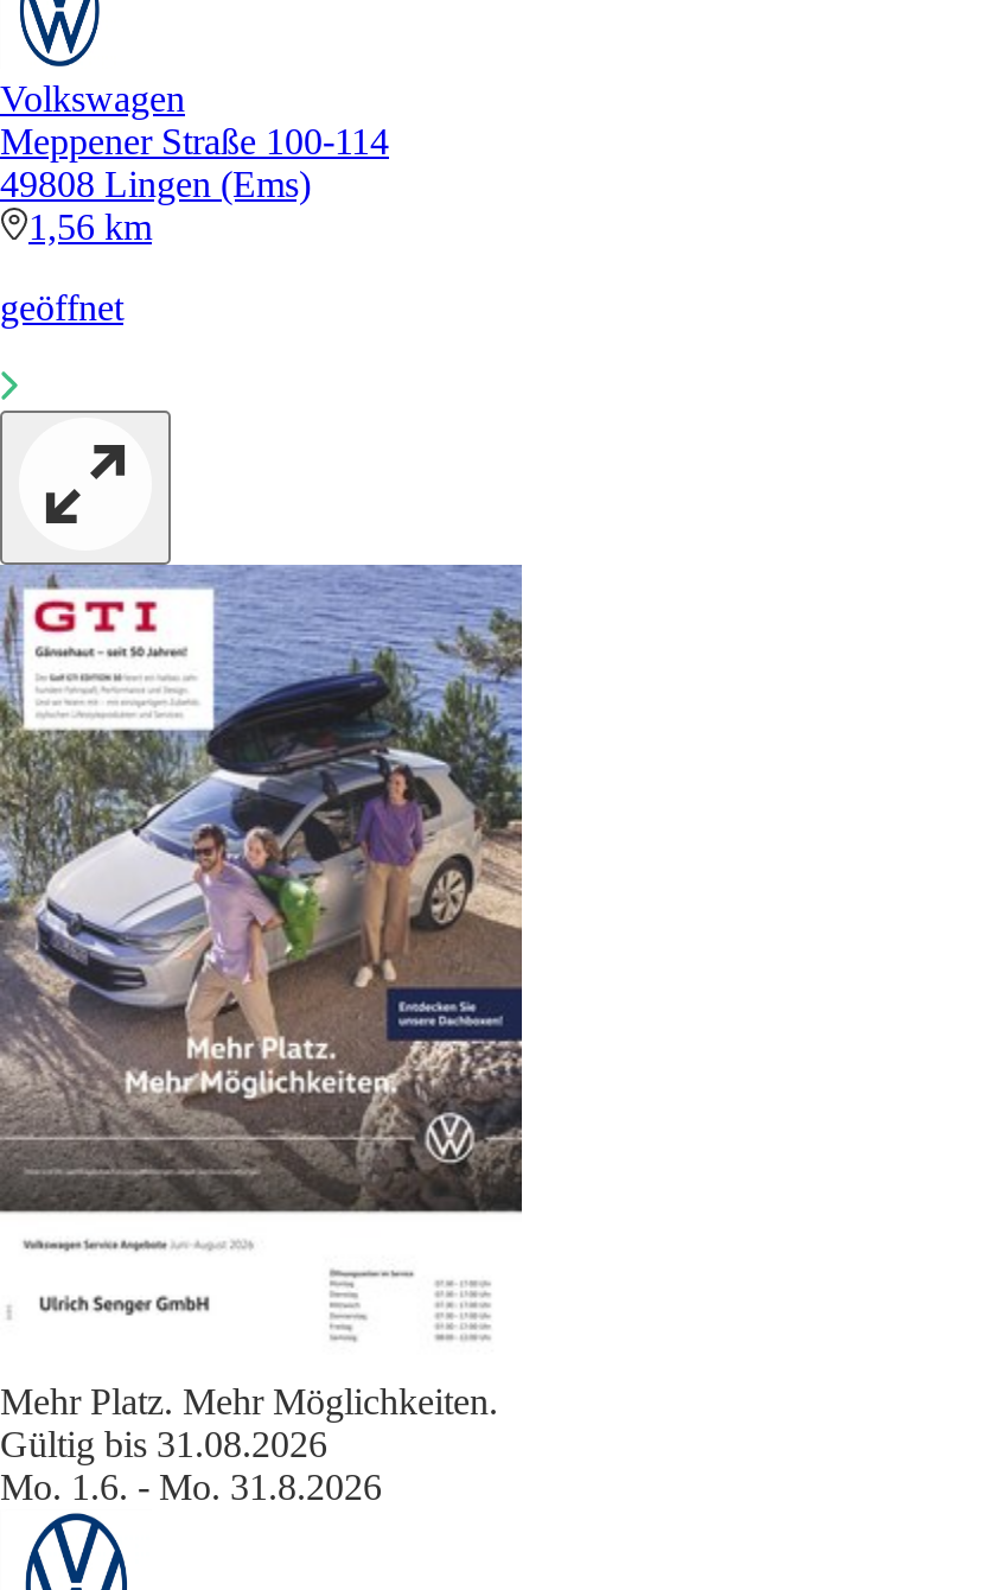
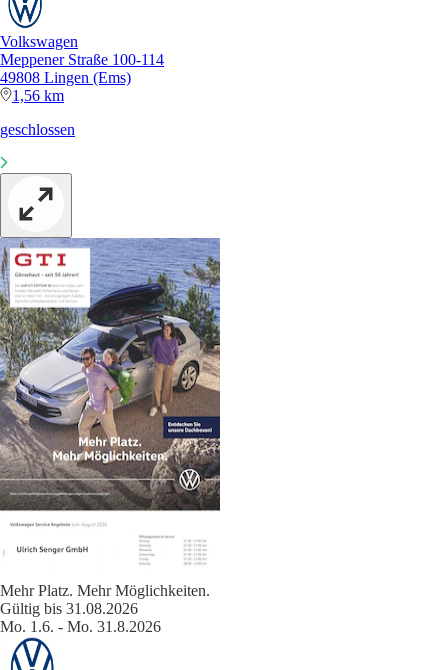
- geöffnet
+ geschlossen
